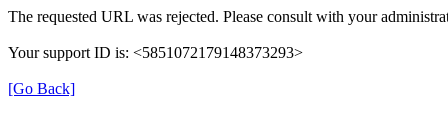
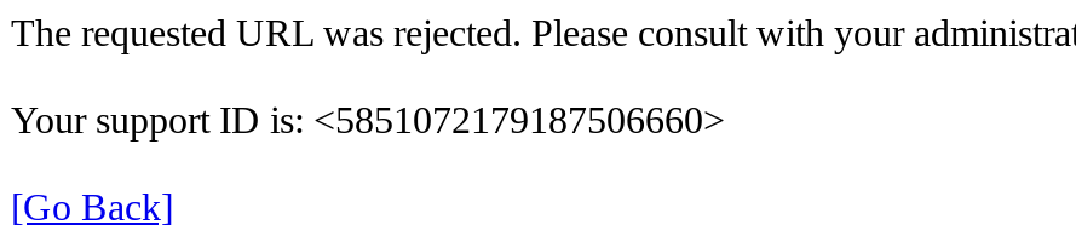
- Your support ID is: <5851072179148373293>
+ Your support ID is: <5851072179187506660>
